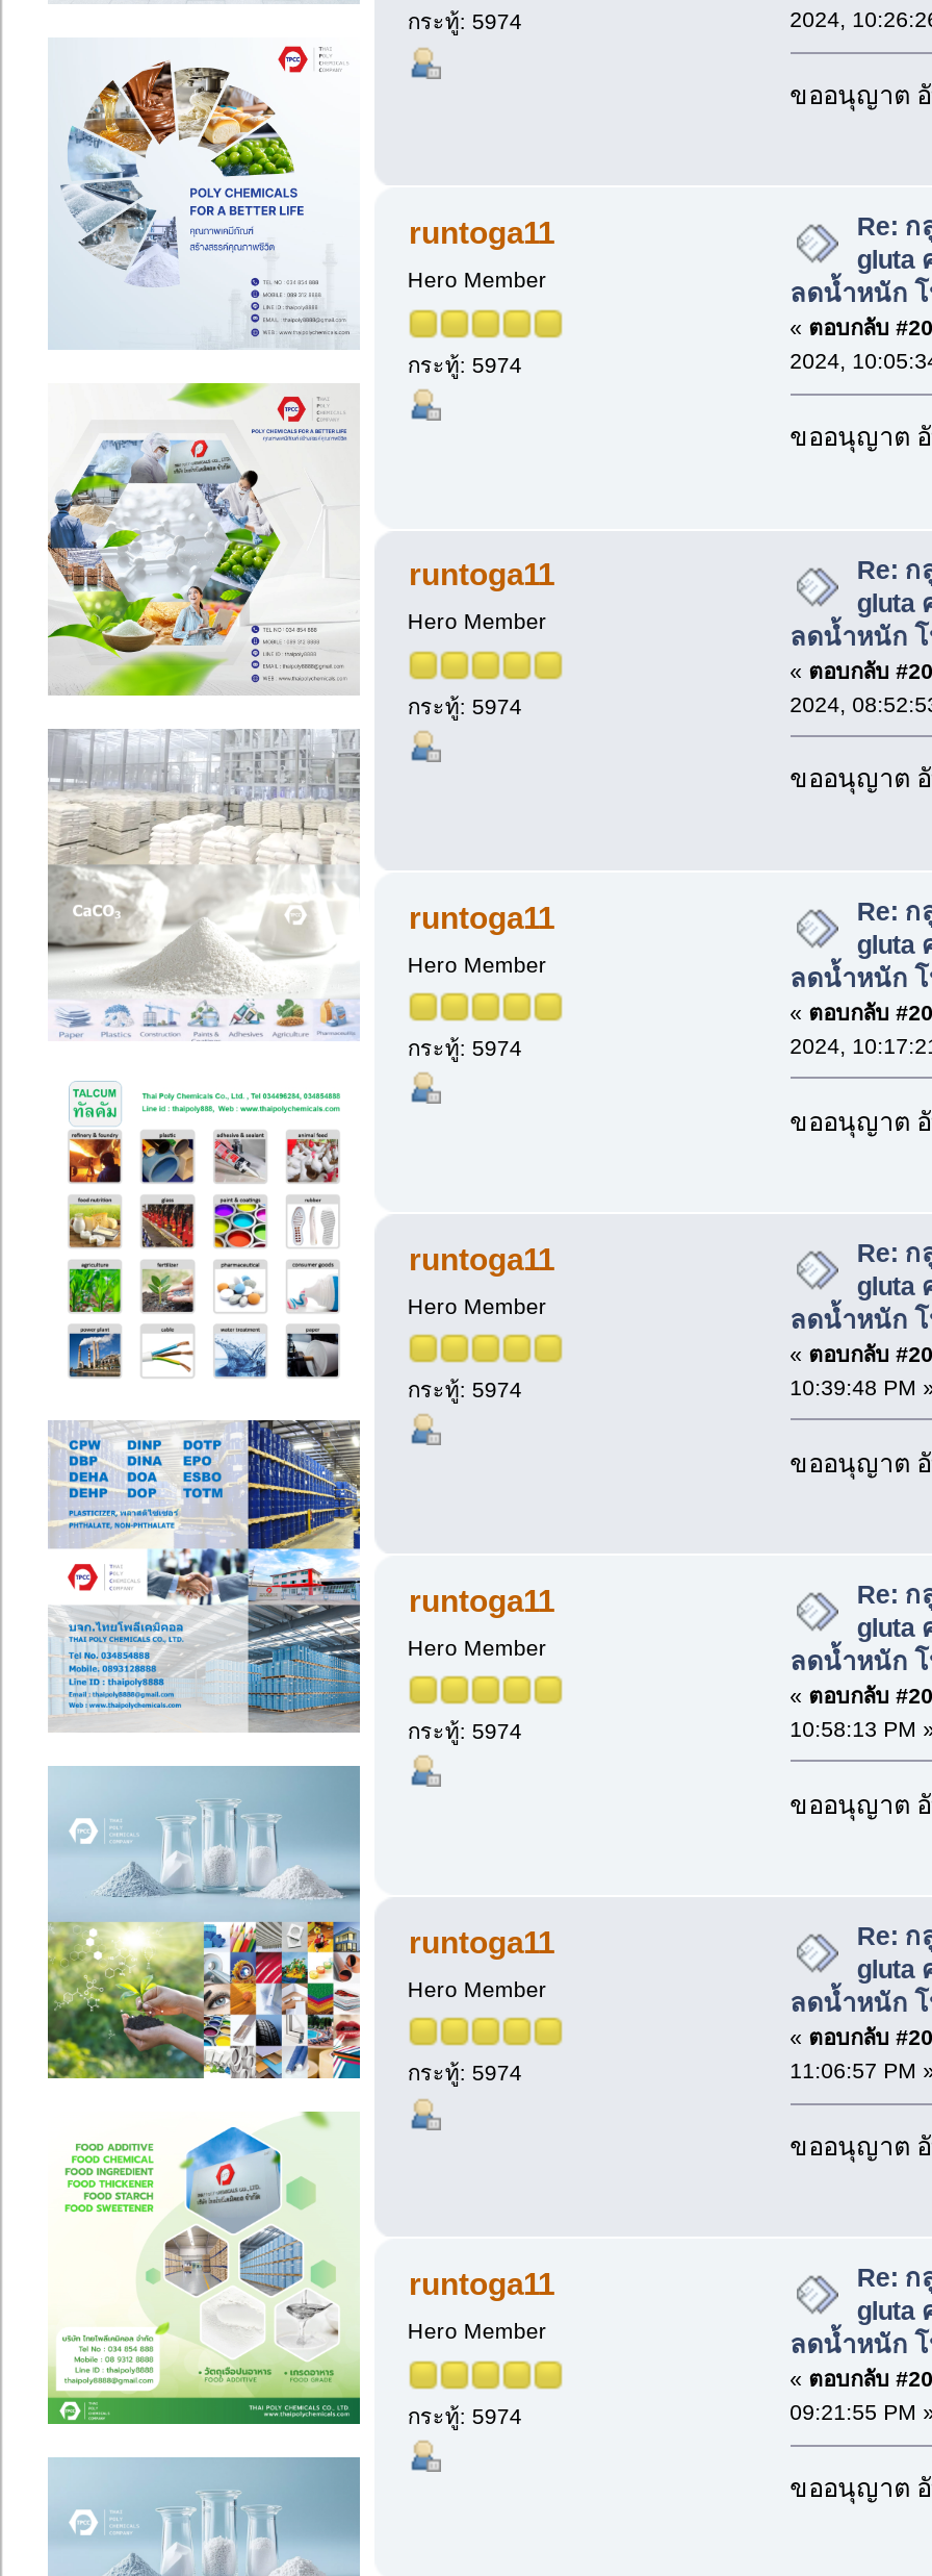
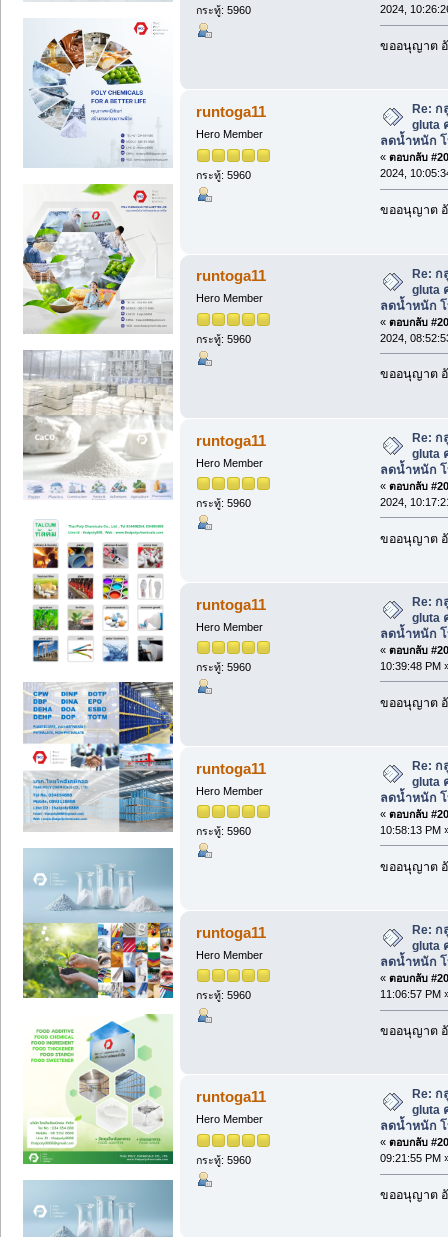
- กระทู้: 5974
+ กระทู้: 5960

- กระทู้: 5974
+ กระทู้: 5960

- กระทู้: 5974
+ กระทู้: 5960

- กระทู้: 5974
+ กระทู้: 5960

- กระทู้: 5974
+ กระทู้: 5960

- กระทู้: 5974
+ กระทู้: 5960

- กระทู้: 5974
+ กระทู้: 5960

- กระทู้: 5974
+ กระทู้: 5960
